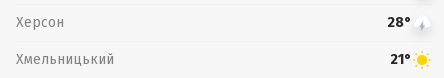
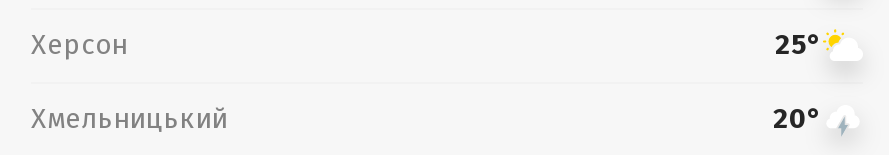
- 28°
+ 25°

- 21°
+ 20°
